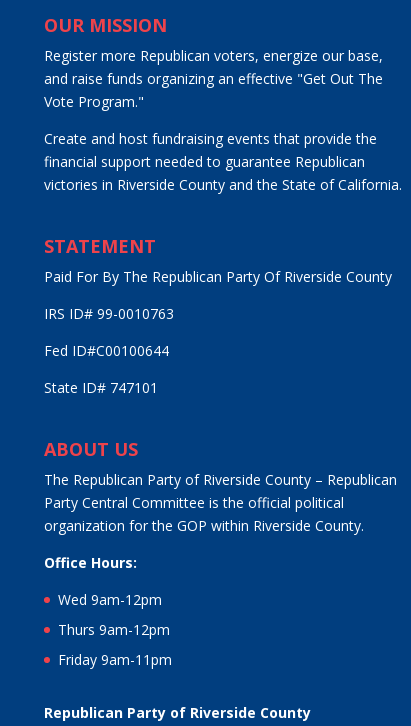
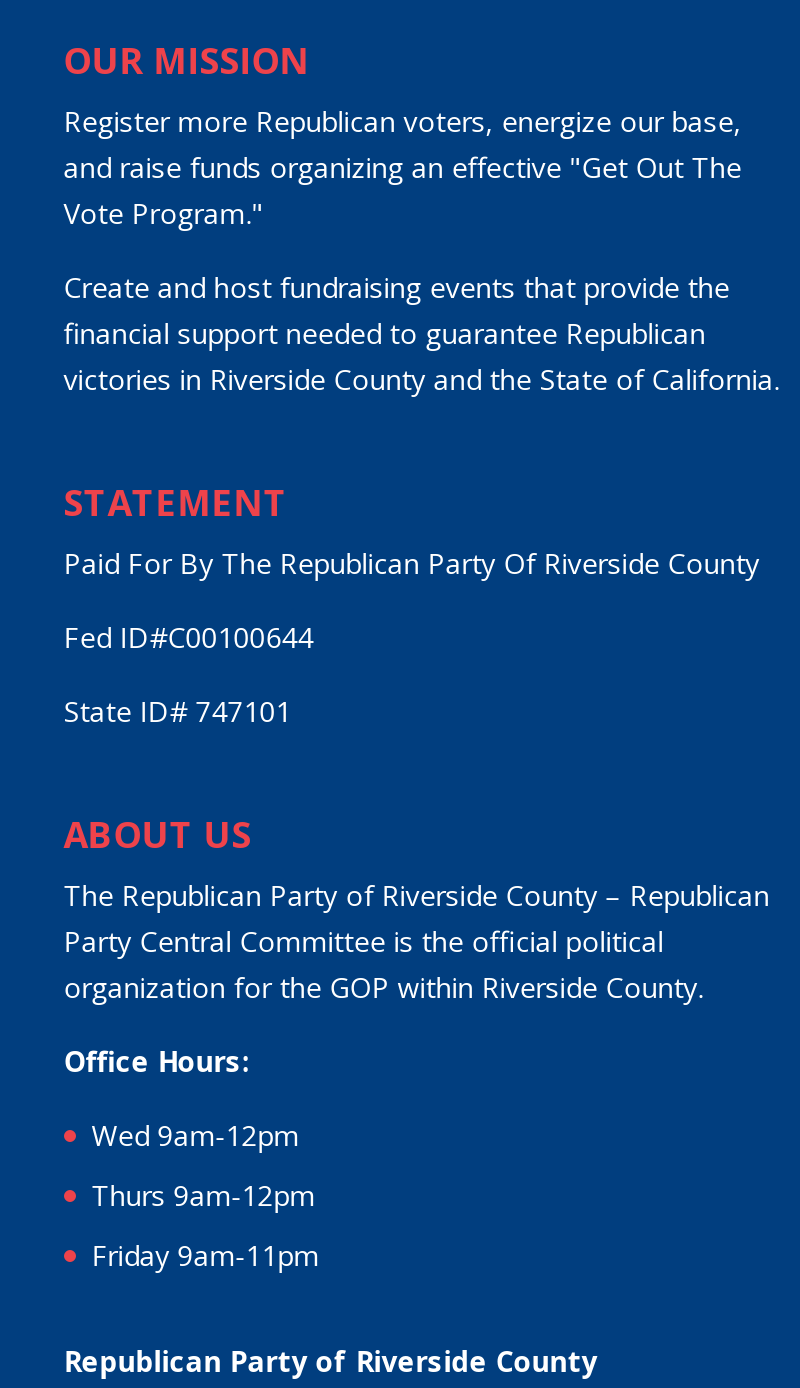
- IRS ID# 99-0010763
